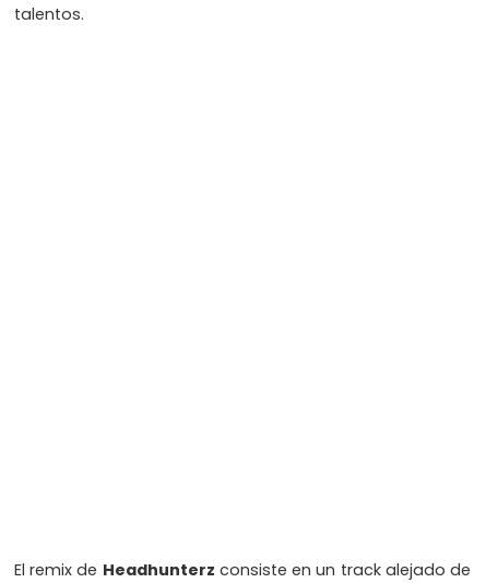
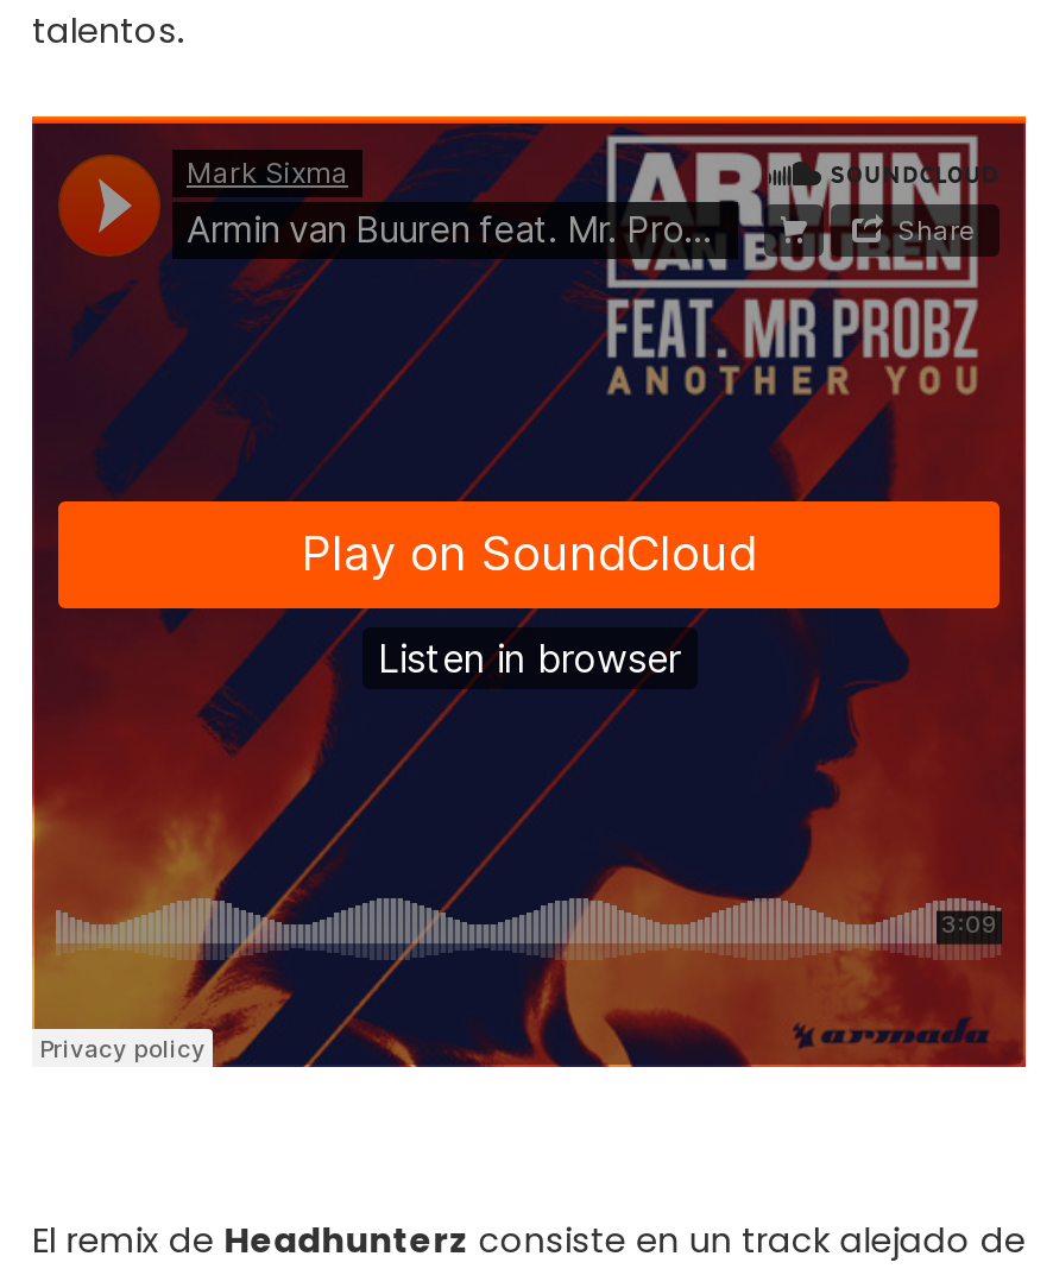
+ [image]
